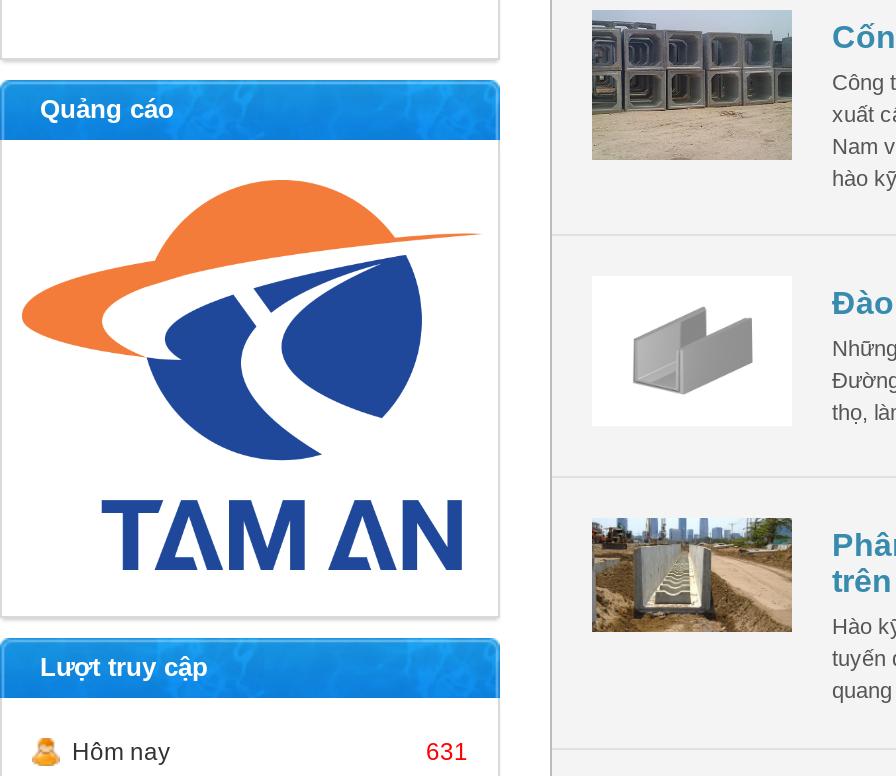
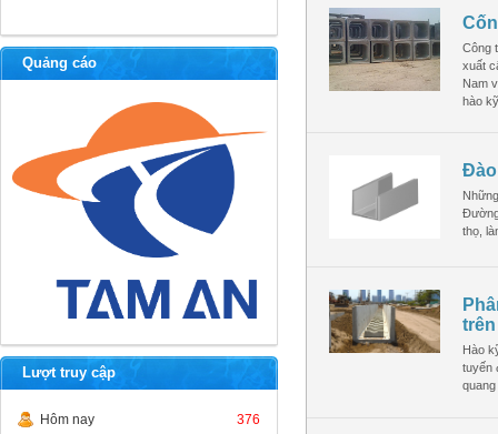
- 631
+ 376
